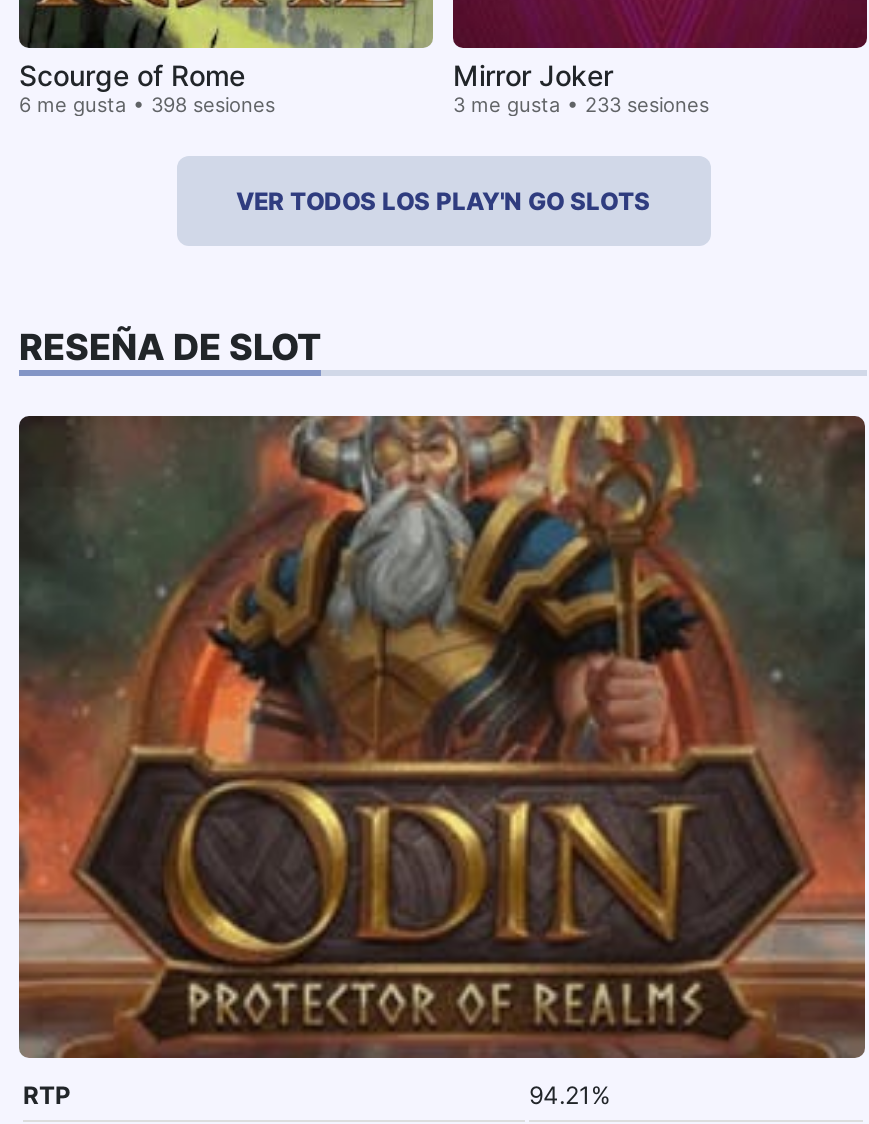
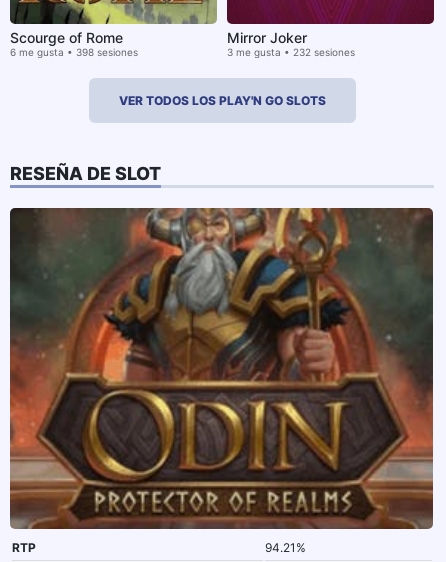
- 3 me gusta • 233 sesiones
+ 3 me gusta • 232 sesiones
